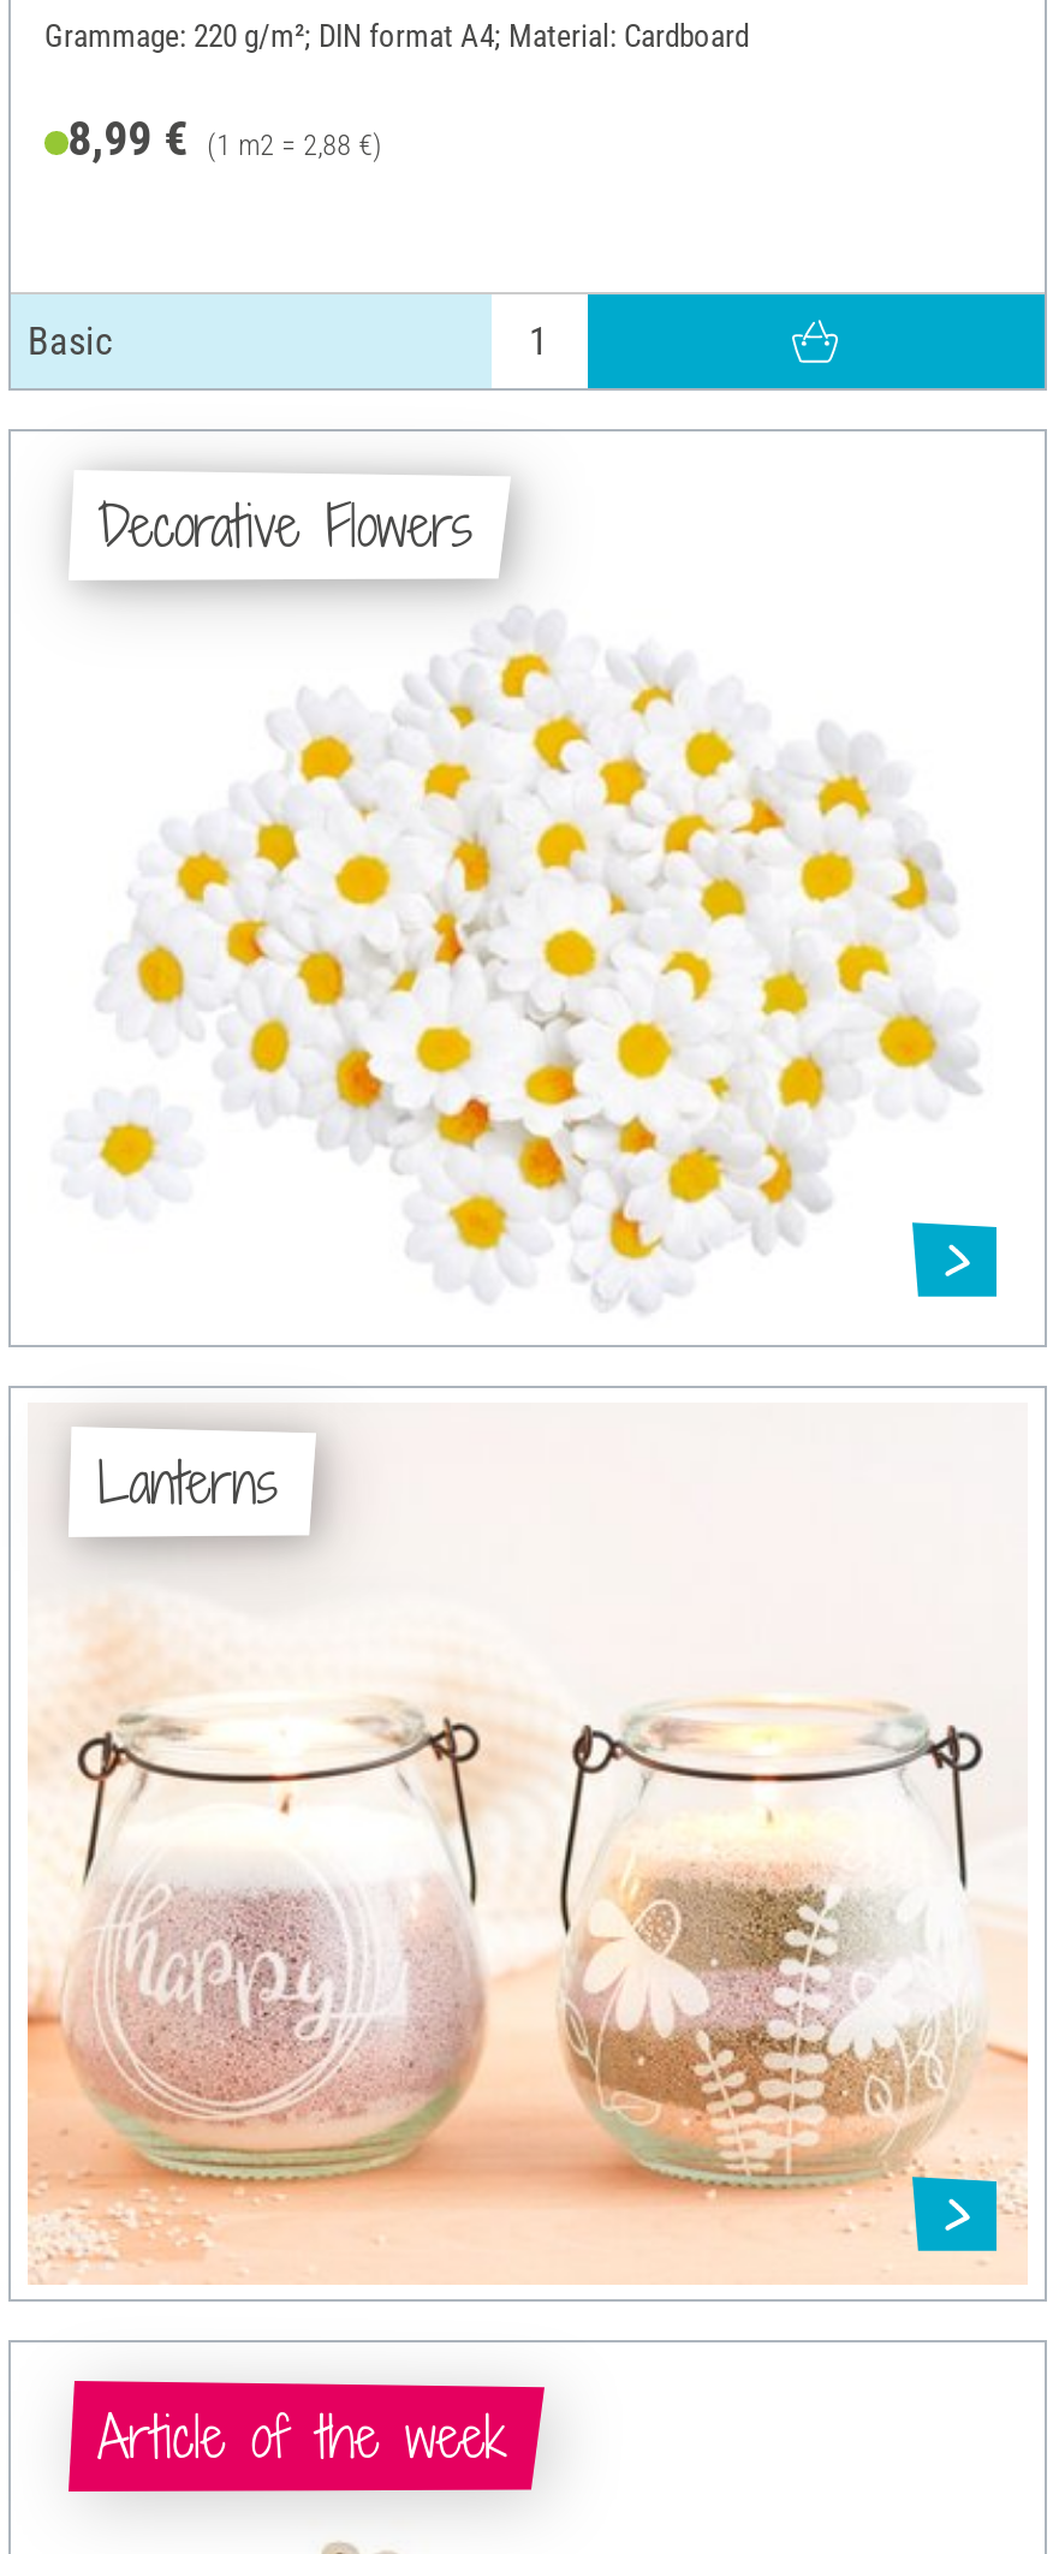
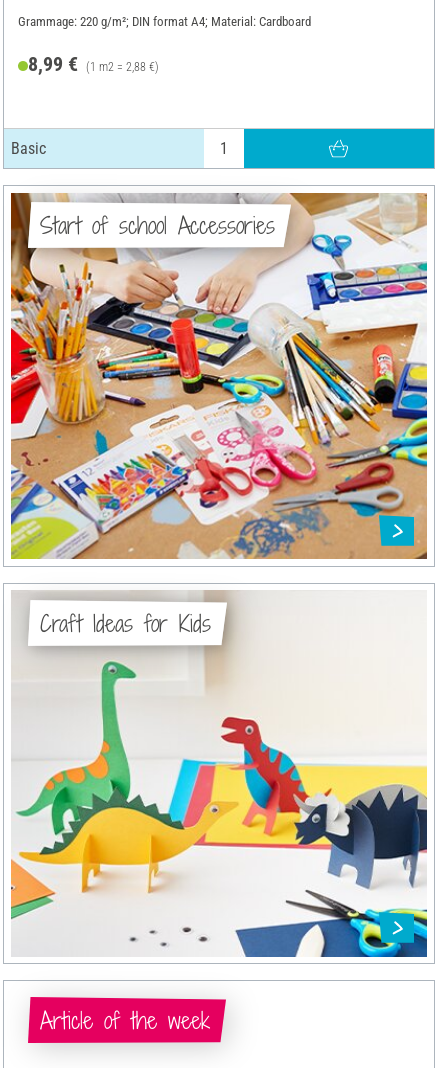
- [image]
- Decorative Flowers
+ [image]
+ Start of school Accessories

- [image]
- Lanterns
+ [image]
+ Craft Ideas for Kids
